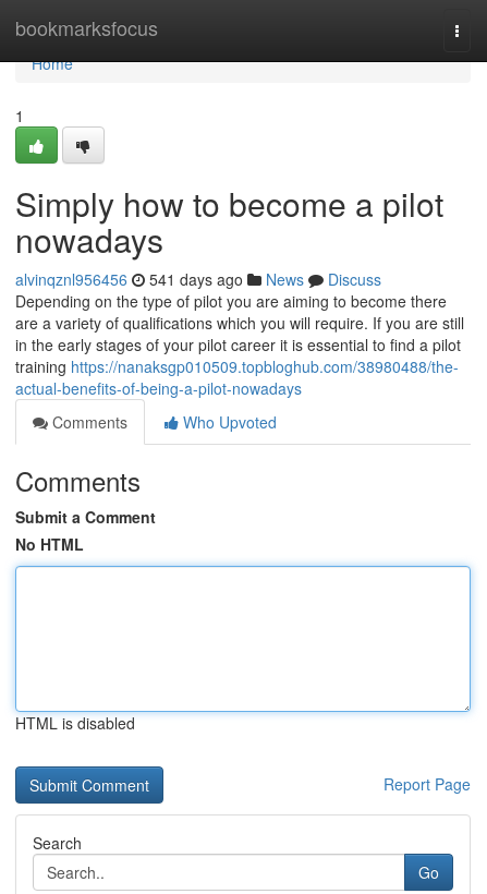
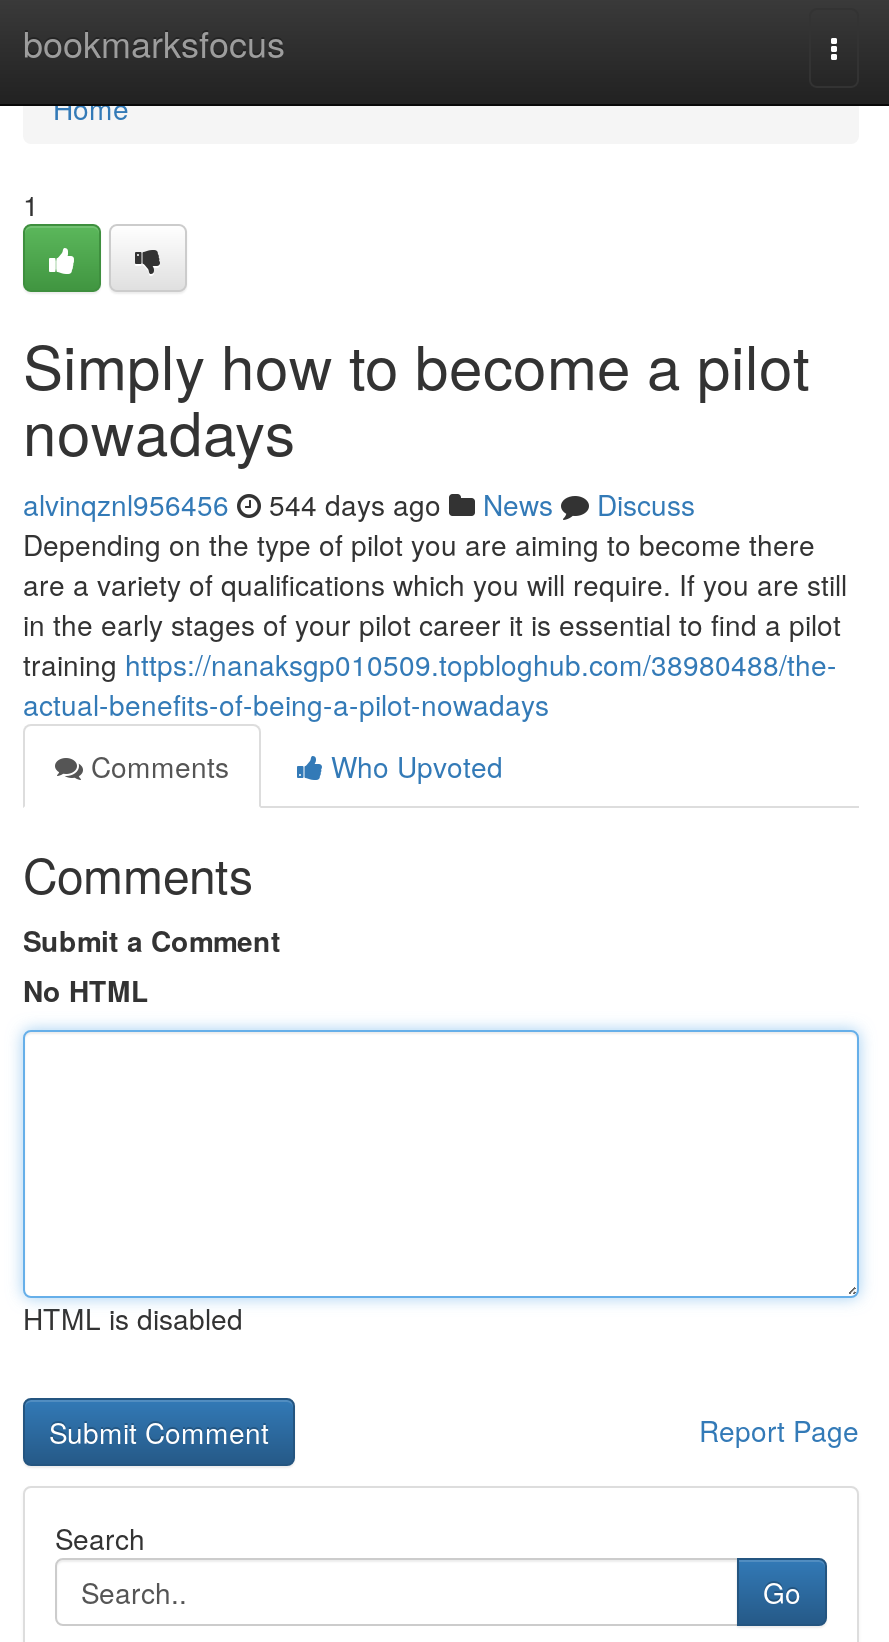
- alvinqznl956456 541 days ago News Discuss
+ alvinqznl956456 544 days ago News Discuss
